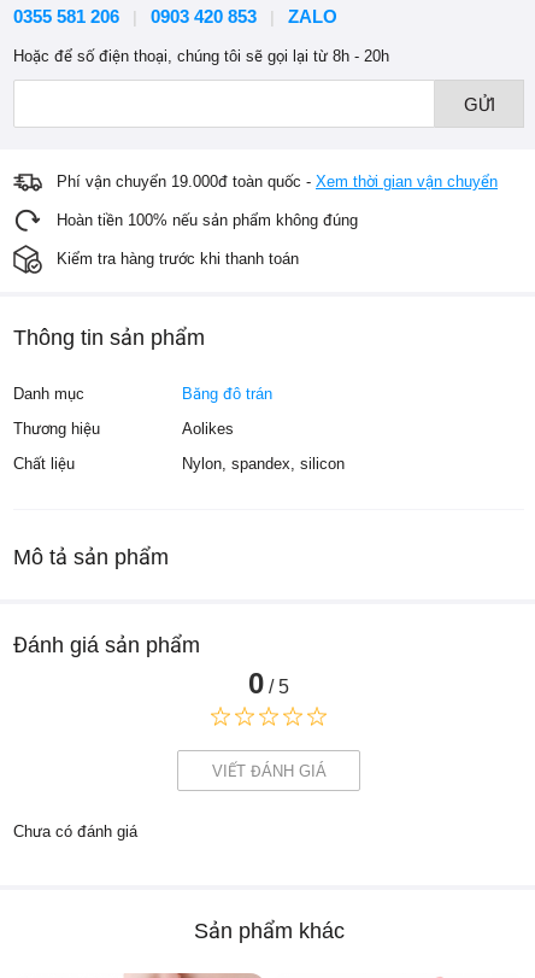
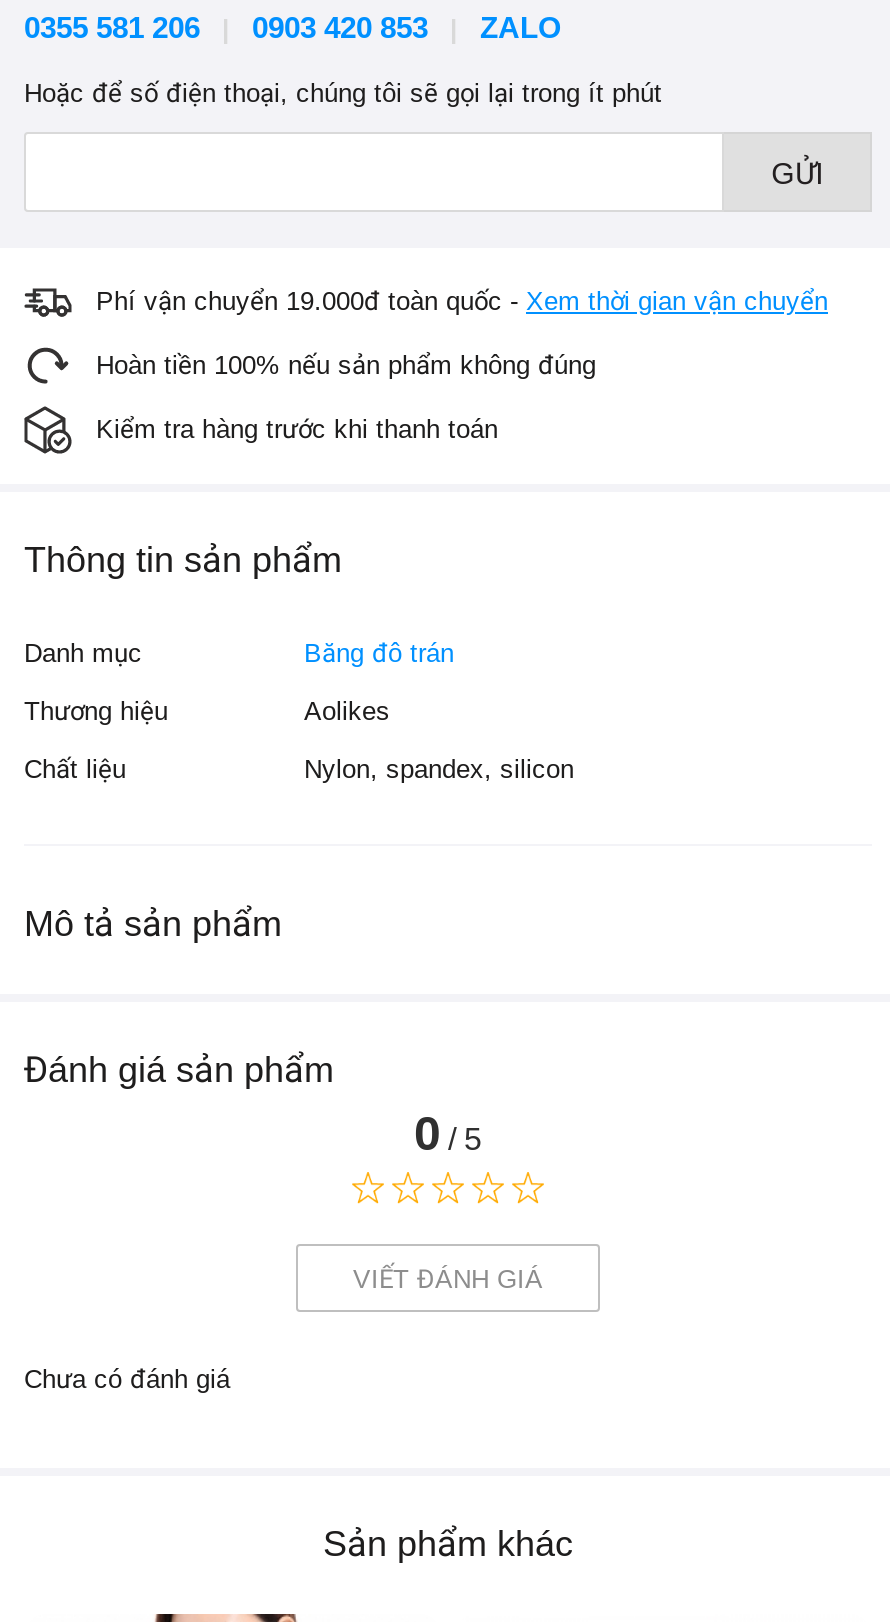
- Hoặc để số điện thoại, chúng tôi sẽ gọi lại từ 8h - 20h
+ Hoặc để số điện thoại, chúng tôi sẽ gọi lại trong ít phút
